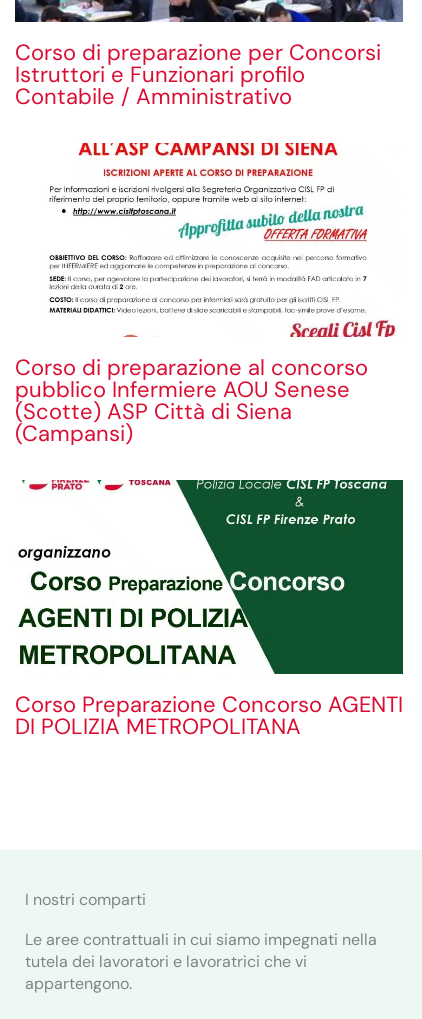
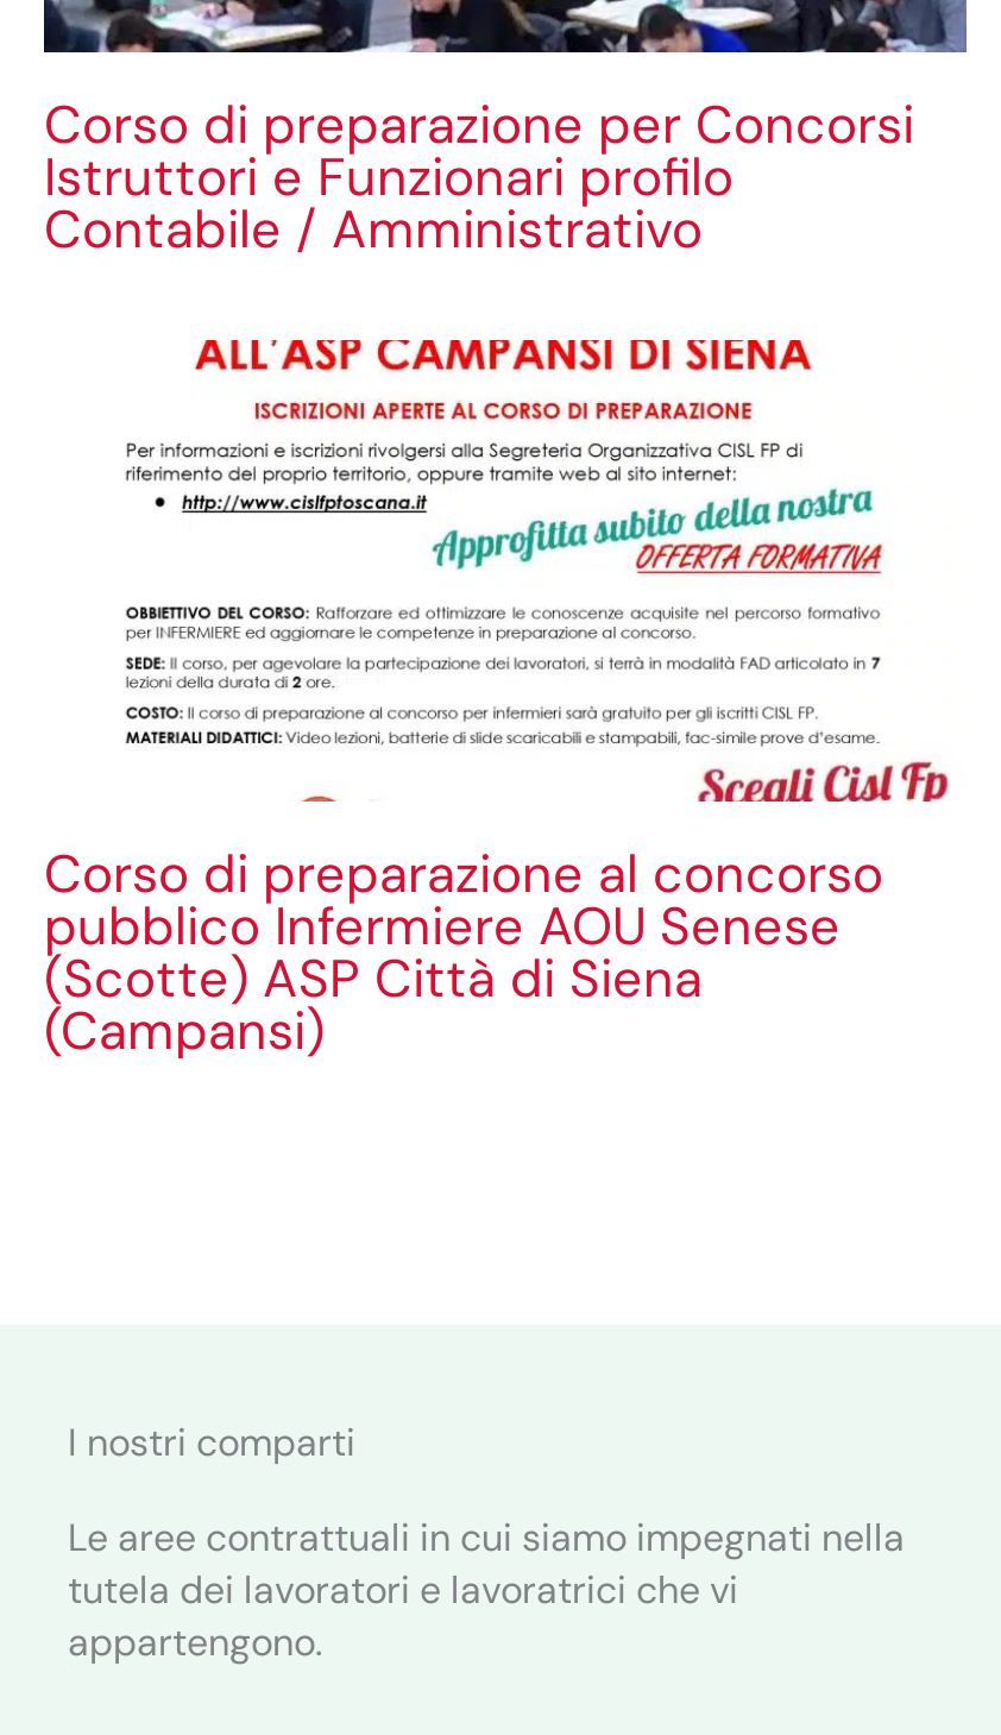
- [image]
- Corso Preparazione Concorso AGENTI
- DI POLIZIA METROPOLITANA
